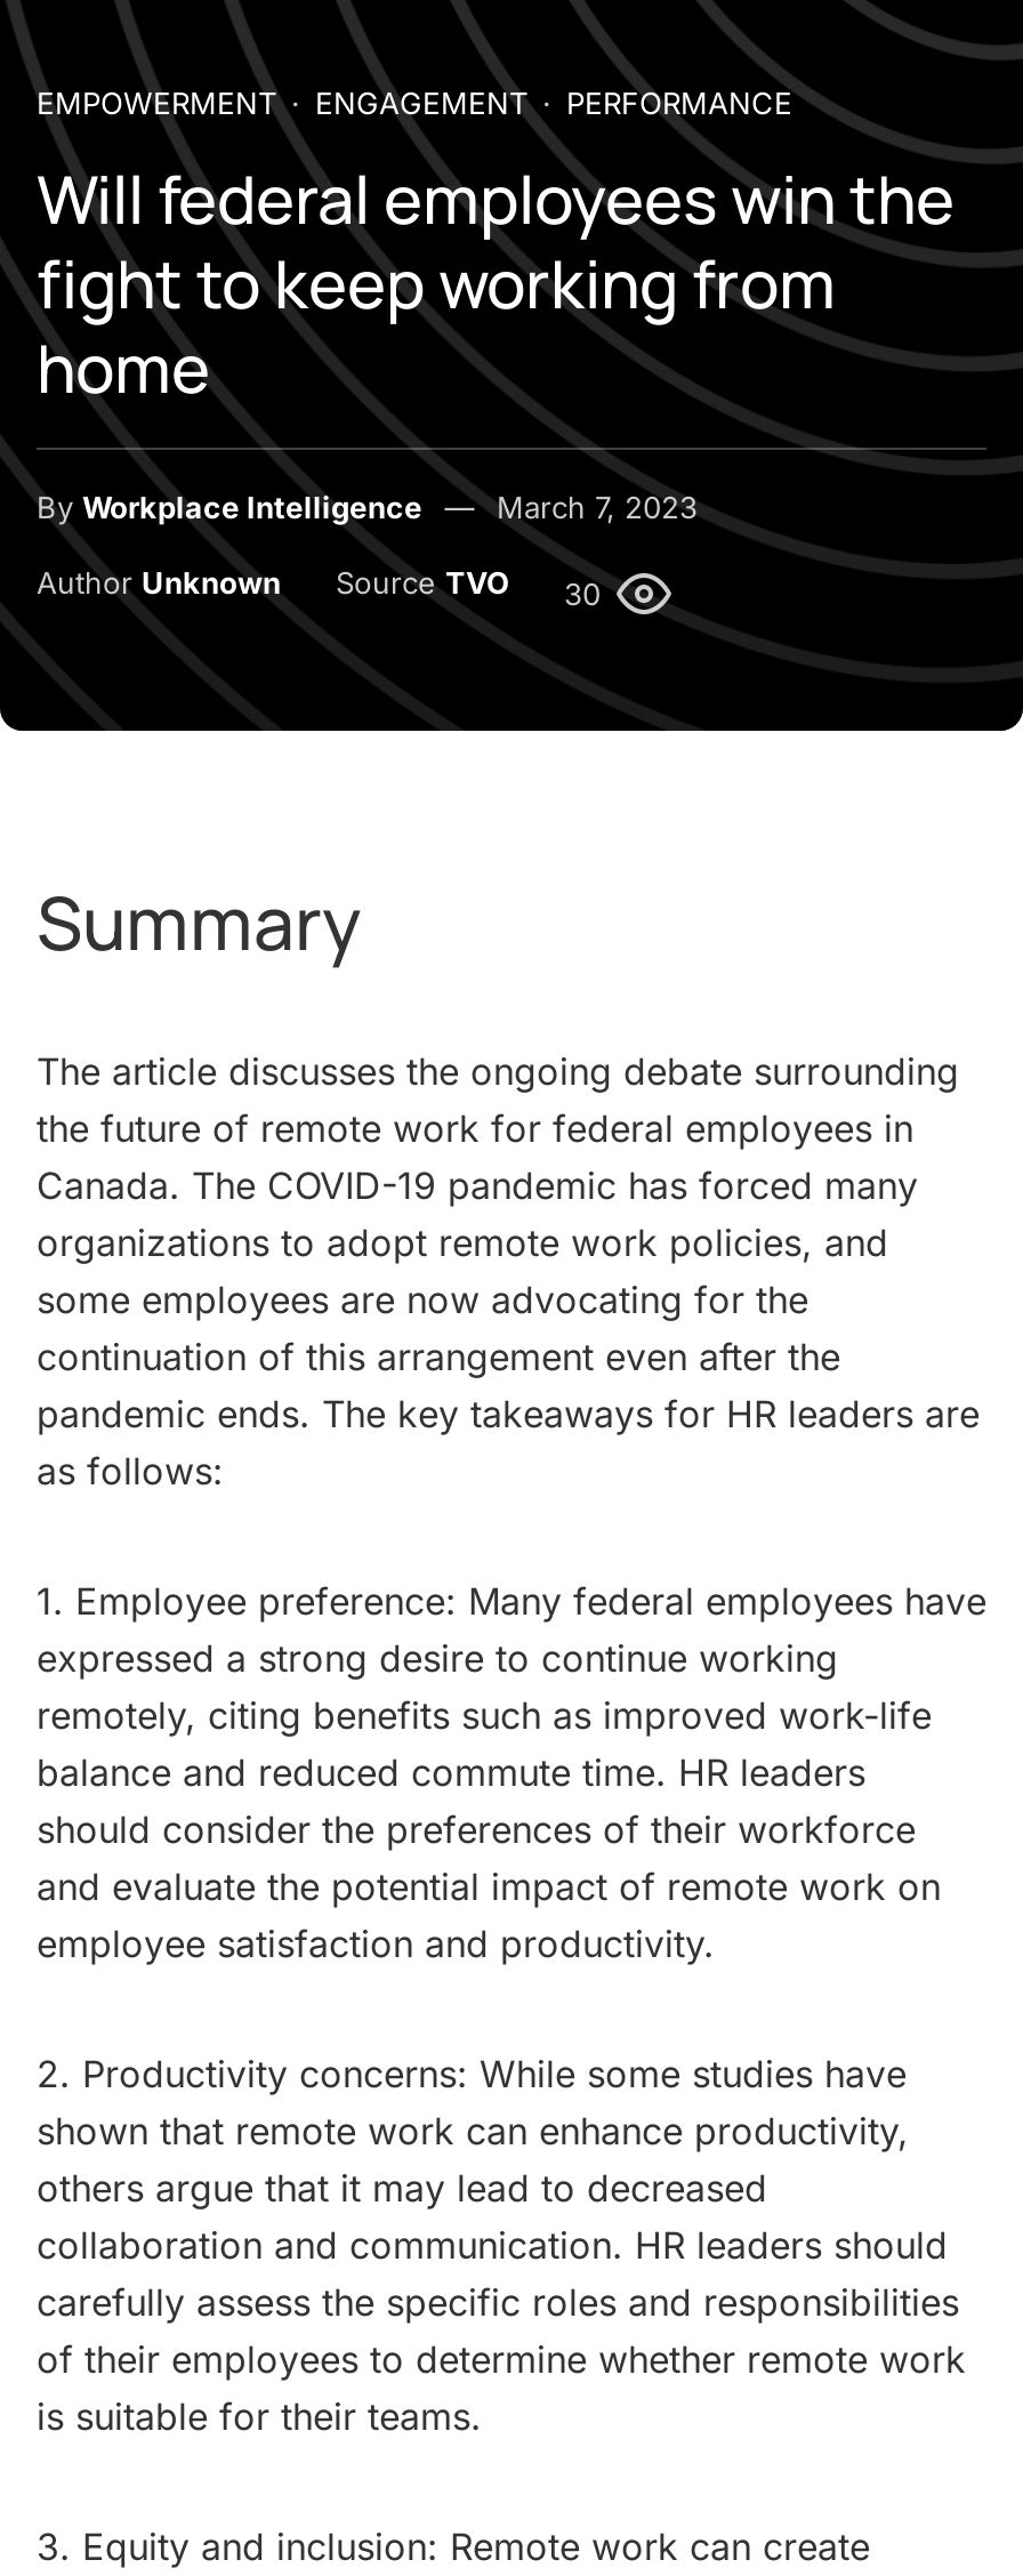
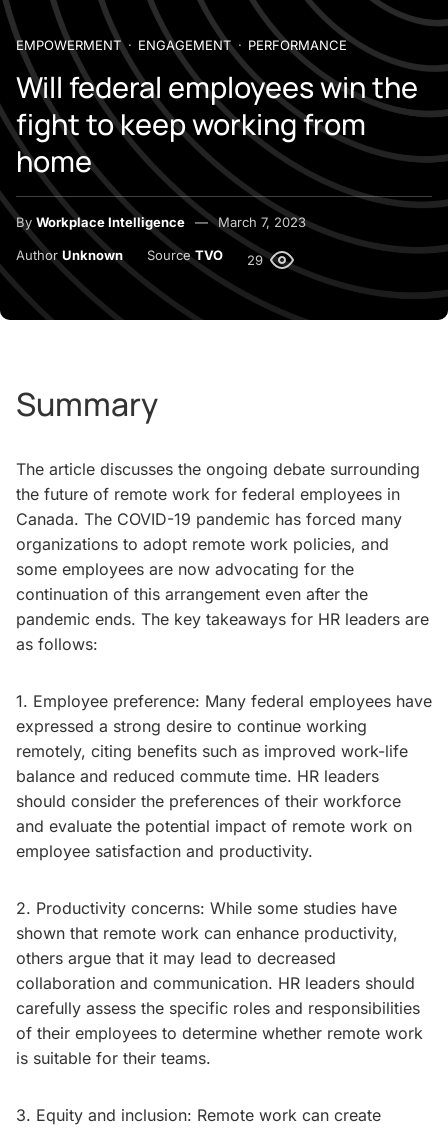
- Author Unknown Source TVO 30
+ Author Unknown Source TVO 29
